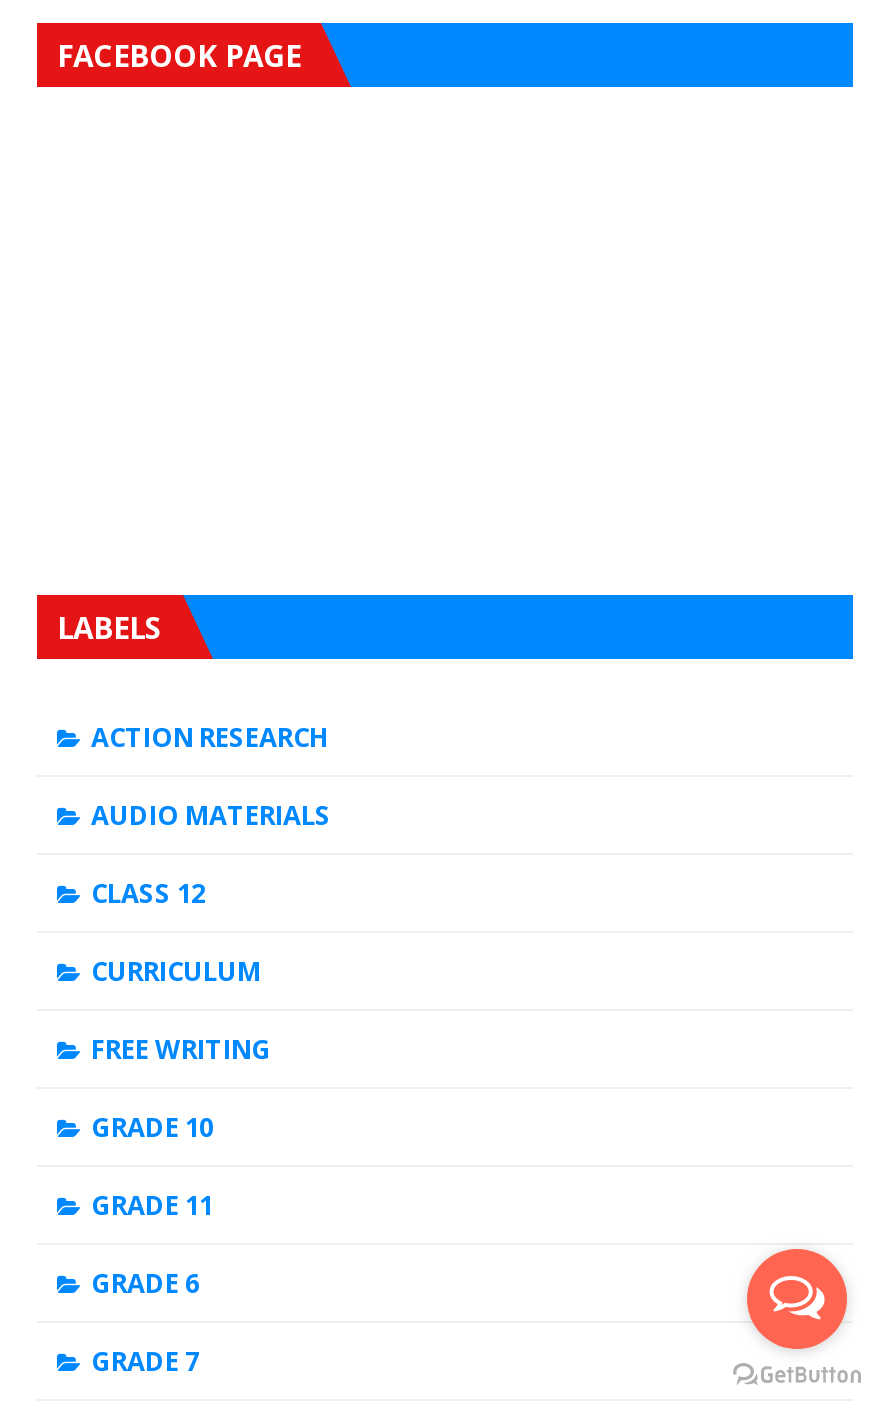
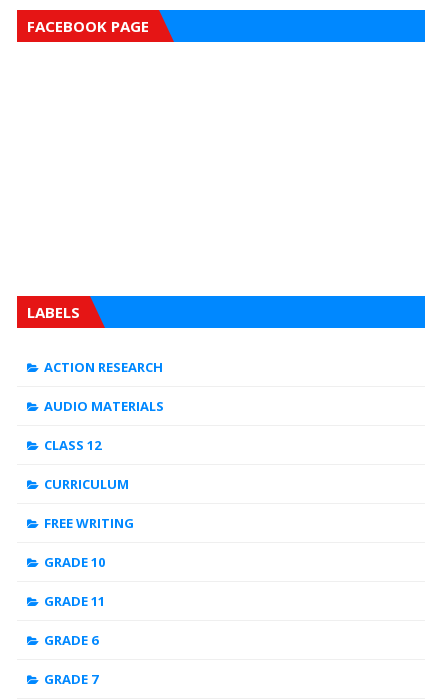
- [image]
